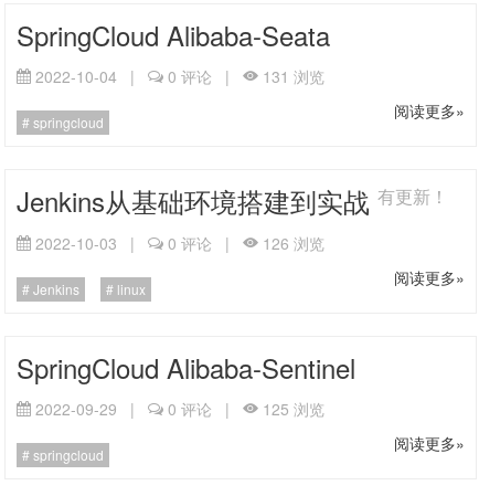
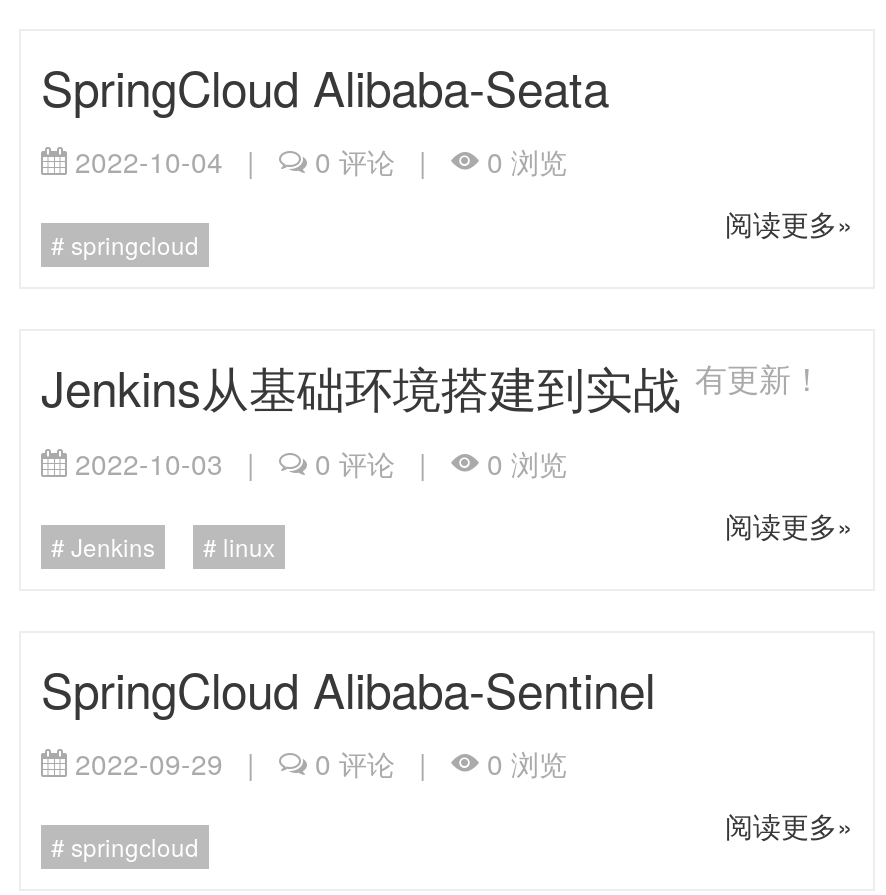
- 131浏览
+ 0浏览

- 126浏览
+ 0浏览

- 125浏览
+ 0浏览
